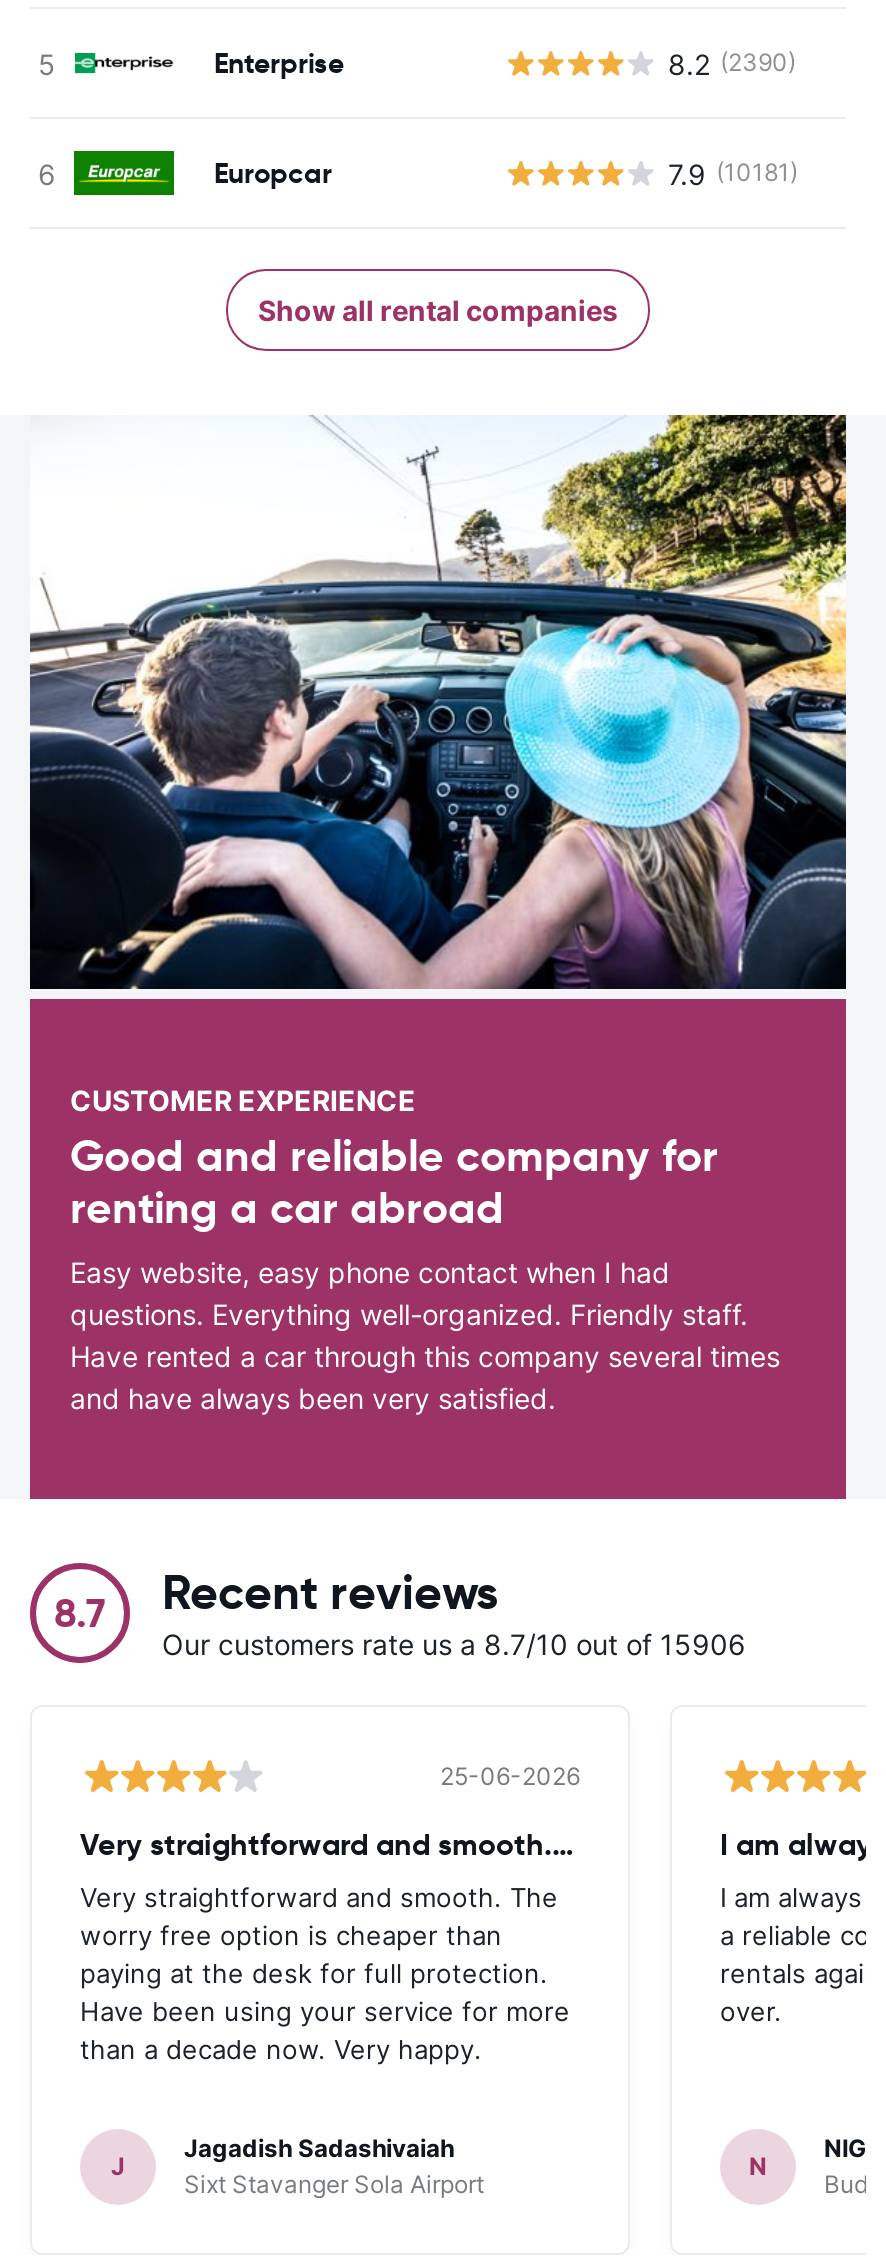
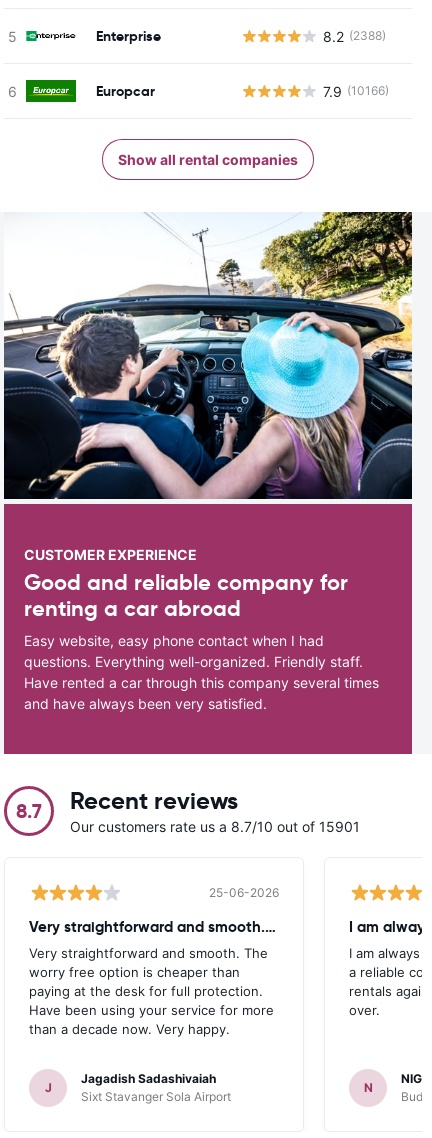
- 8.2 (2390)
+ 8.2 (2388)

- 7.9 (10181)
+ 7.9 (10166)

- Our customers rate us a 8.7/10 out of 15906
+ Our customers rate us a 8.7/10 out of 15901
